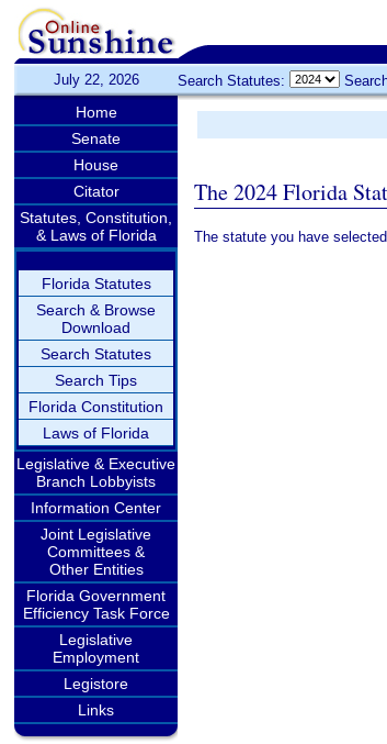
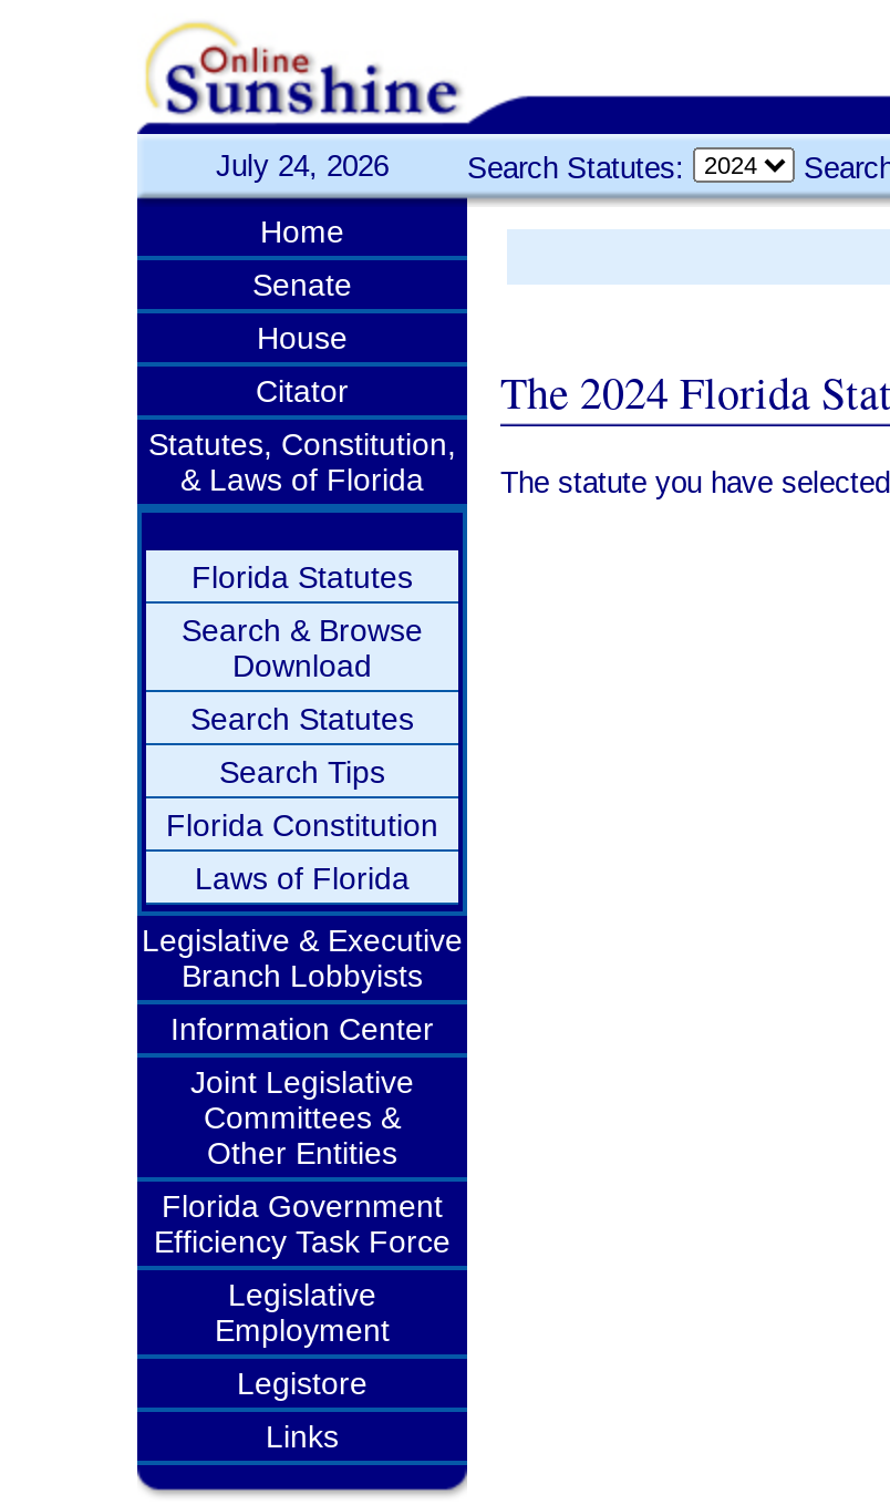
- July 22, 2026
+ July 24, 2026
